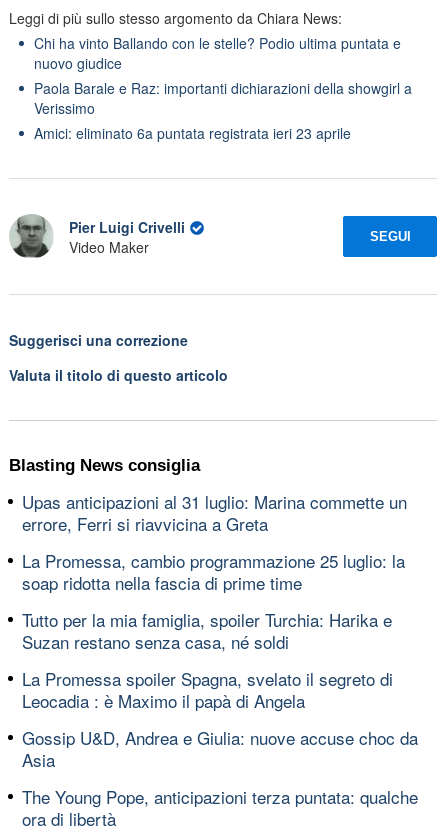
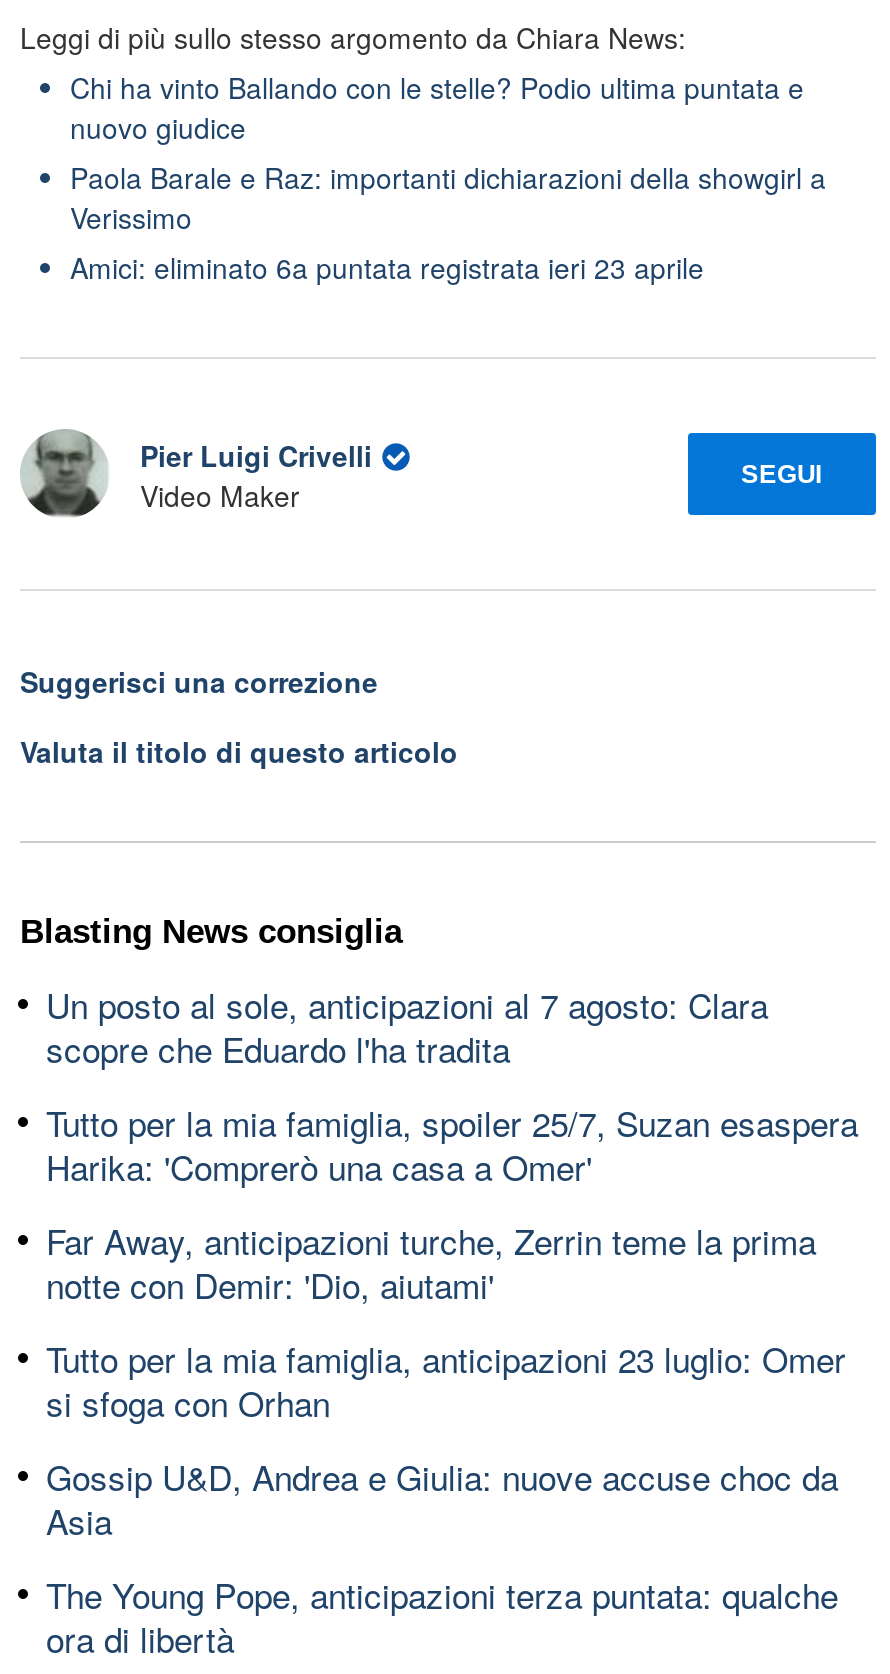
- Upas anticipazioni al 31 luglio: Marina commette un
- errore, Ferri si riavvicina a Greta
+ Un posto al sole, anticipazioni al 7 agosto: Clara
+ scopre che Eduardo l'ha tradita

- La Promessa, cambio programmazione 25 luglio: la
- soap ridotta nella fascia di prime time
+ Tutto per la mia famiglia, spoiler 25/7, Suzan esaspera
+ Harika: 'Comprerò una casa a Omer'

- Tutto per la mia famiglia, spoiler Turchia: Harika e
- Suzan restano senza casa, né soldi
+ Far Away, anticipazioni turche, Zerrin teme la prima
+ notte con Demir: 'Dio, aiutami'

- La Promessa spoiler Spagna, svelato il segreto di
- Leocadia : è Maximo il papà di Angela
+ Tutto per la mia famiglia, anticipazioni 23 luglio: Omer
+ si sfoga con Orhan
